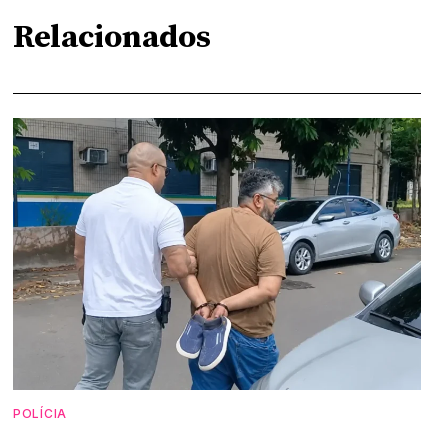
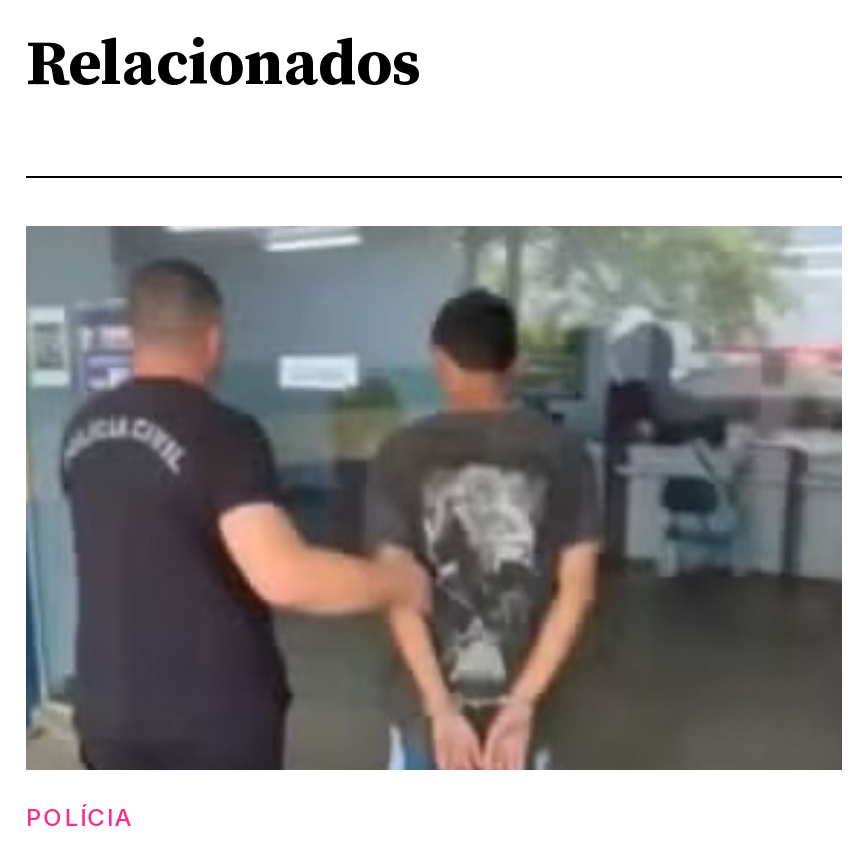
- [image]
+ [image]
